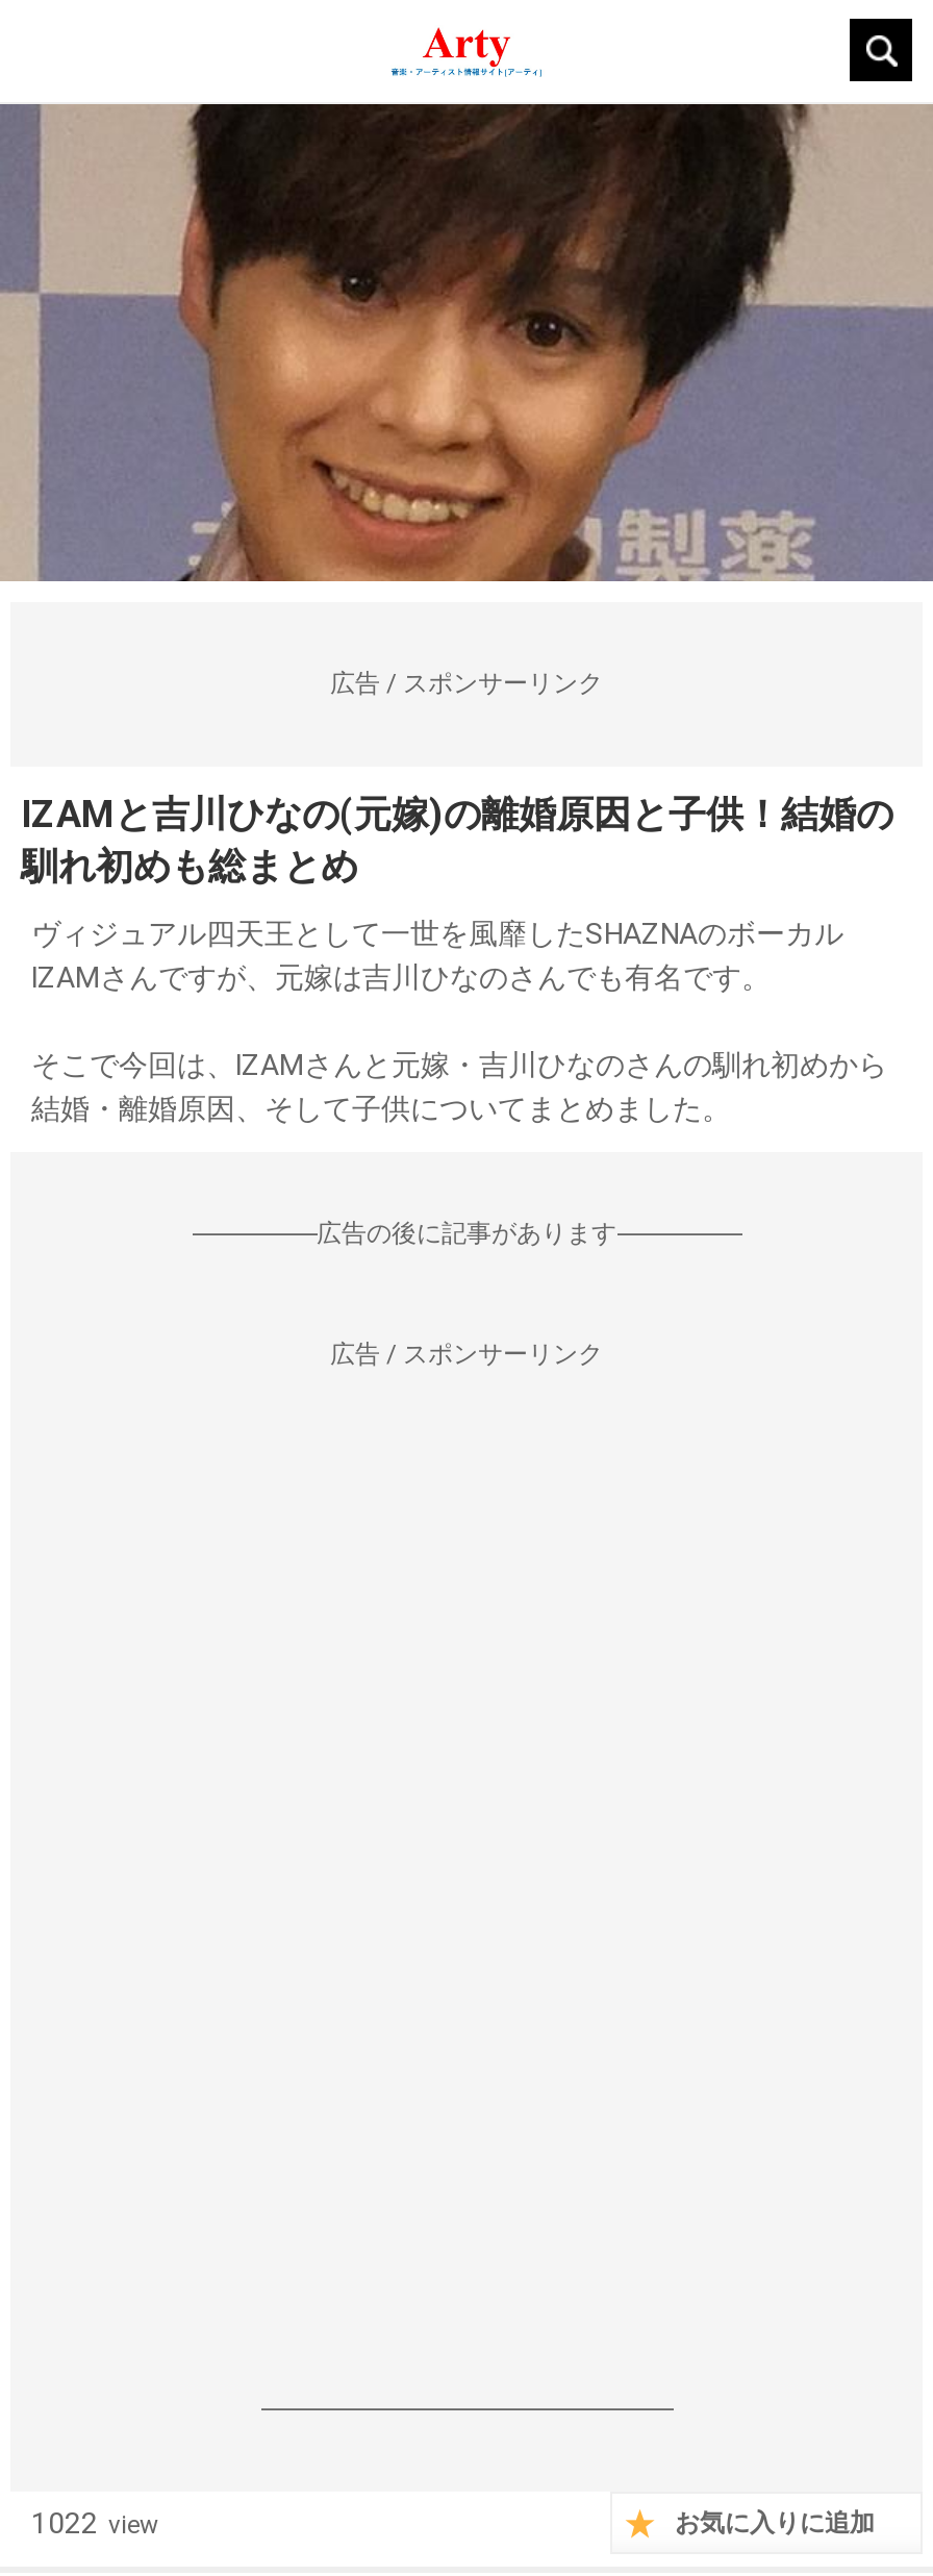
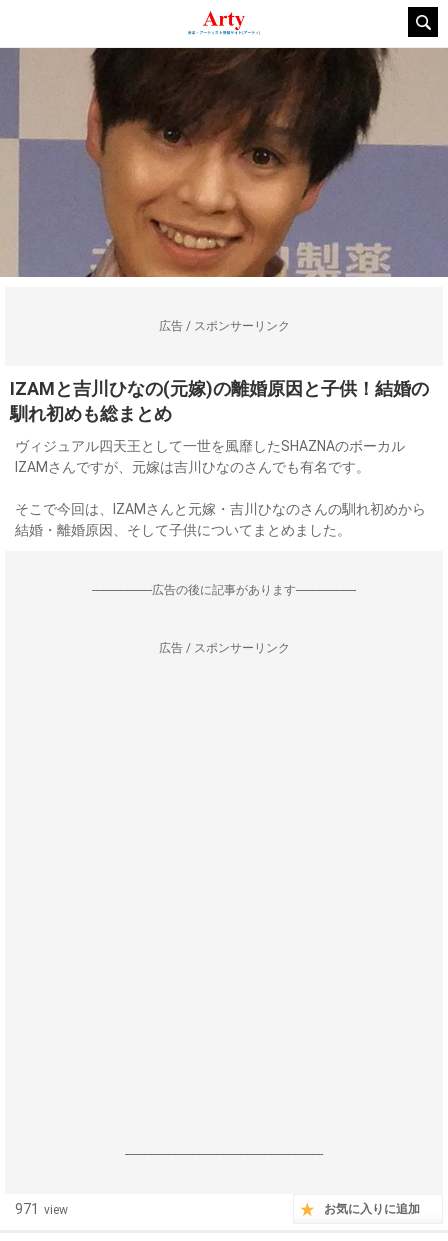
- 1022 view
+ 971 view
